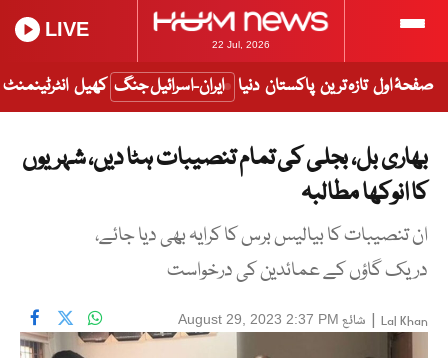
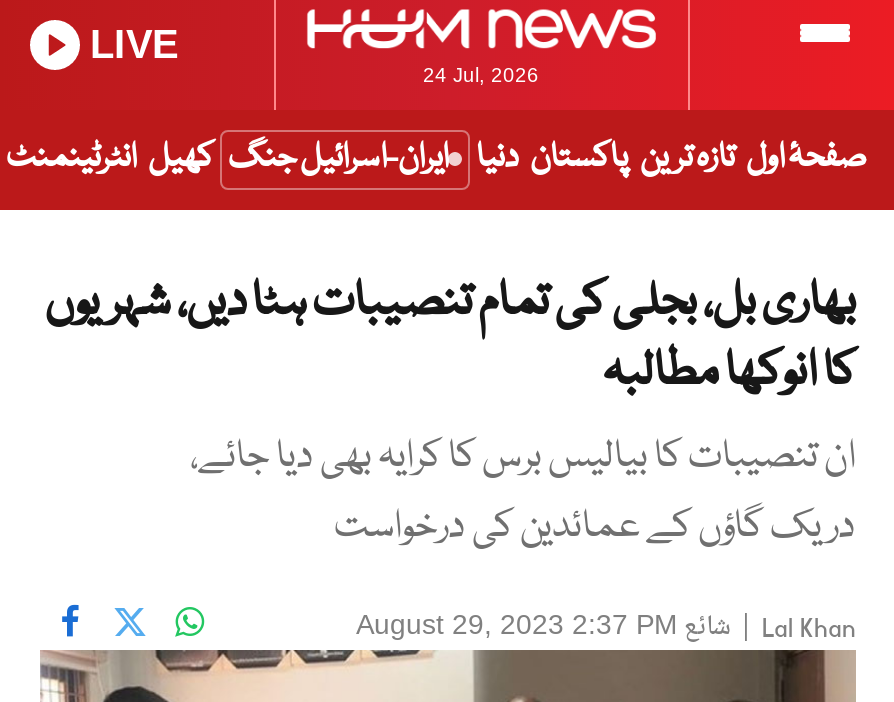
- 22 Jul, 2026
+ 24 Jul, 2026
